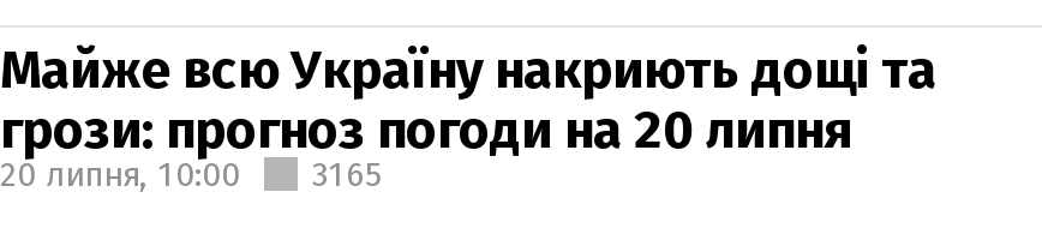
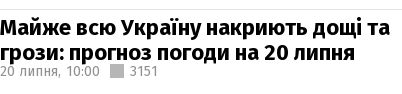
- 20 липня, 10:00 3165
+ 20 липня, 10:00 3151
